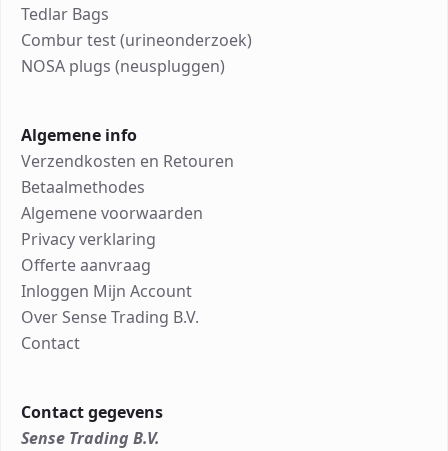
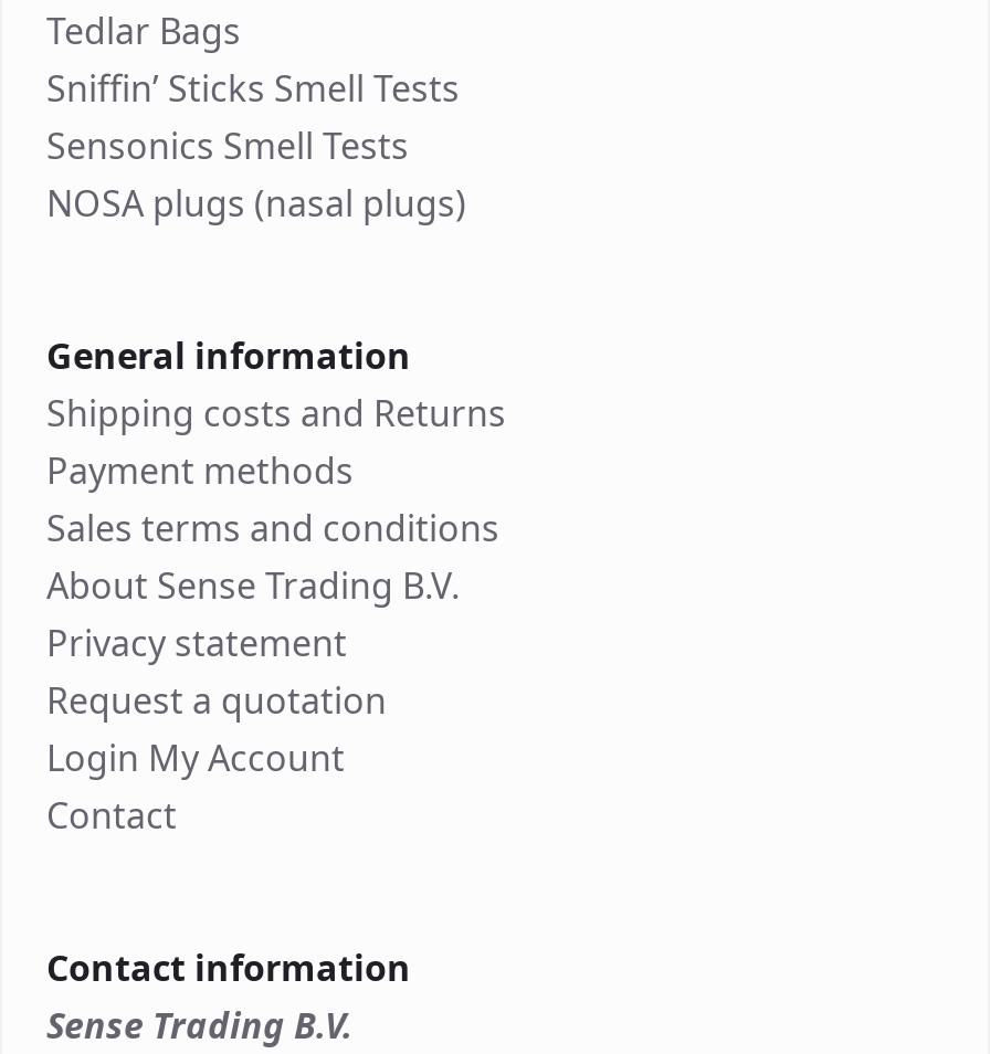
- Combur test (urineonderzoek)
- NOSA plugs (neuspluggen)
+ Sniffin’ Sticks Smell Tests
+ Sensonics Smell Tests
+ NOSA plugs (nasal plugs)

- Algemene info
- Verzendkosten en Retouren
- Betaalmethodes
- Algemene voorwaarden
- Privacy verklaring
- Offerte aanvraag
- Inloggen Mijn Account
- Over Sense Trading B.V.
+ General information
+ Shipping costs and Returns
+ Payment methods
+ Sales terms and conditions
+ About Sense Trading B.V.
+ Privacy statement
+ Request a quotation
+ Login My Account

- Contact gegevens
+ Contact information
